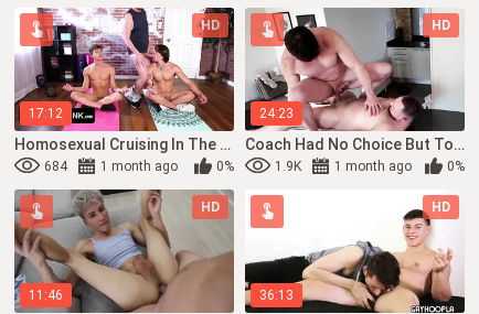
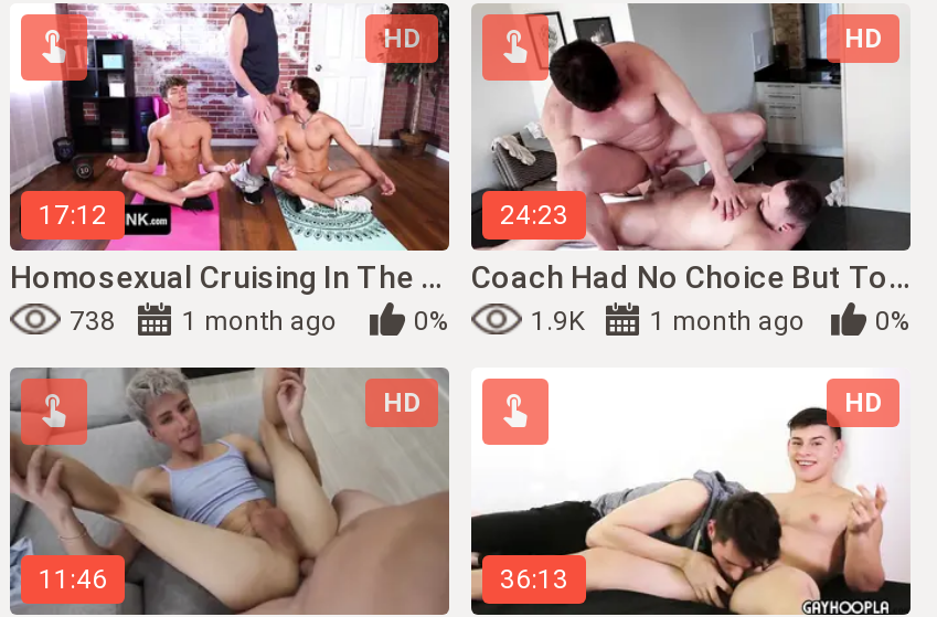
- 684
+ 738
